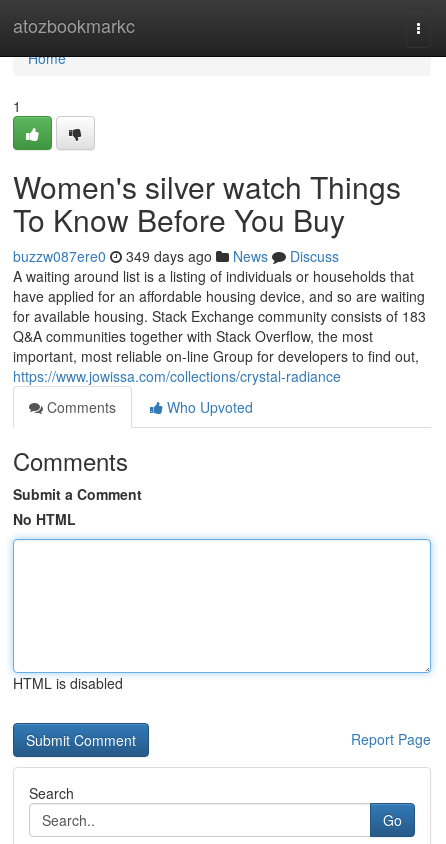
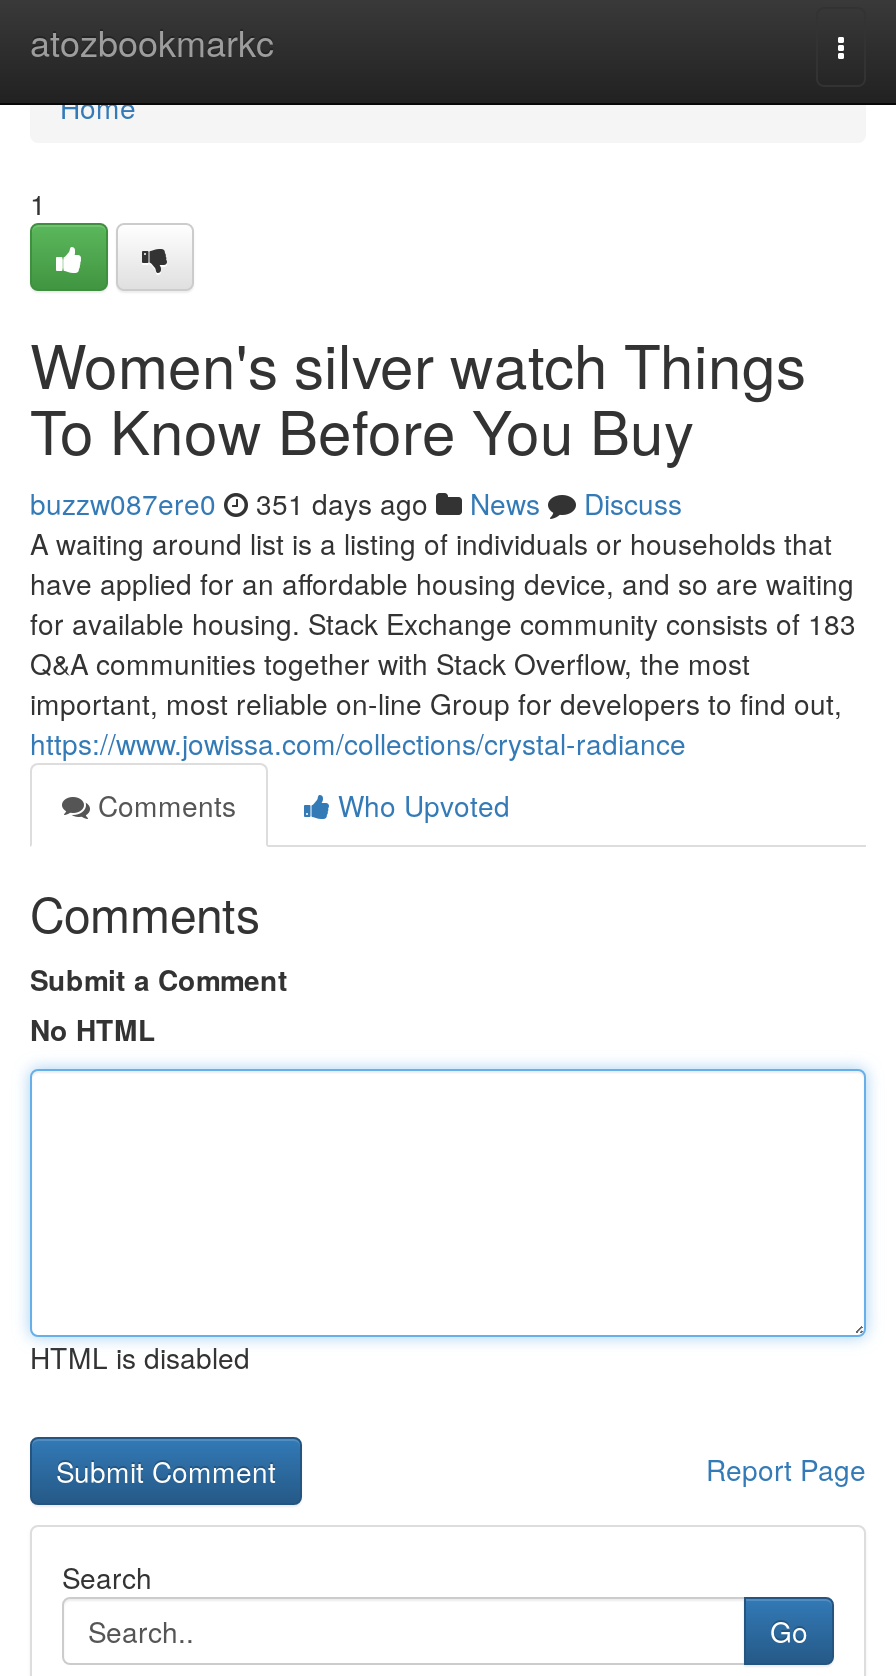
- buzzw087ere0 349 days ago News Discuss
+ buzzw087ere0 351 days ago News Discuss
